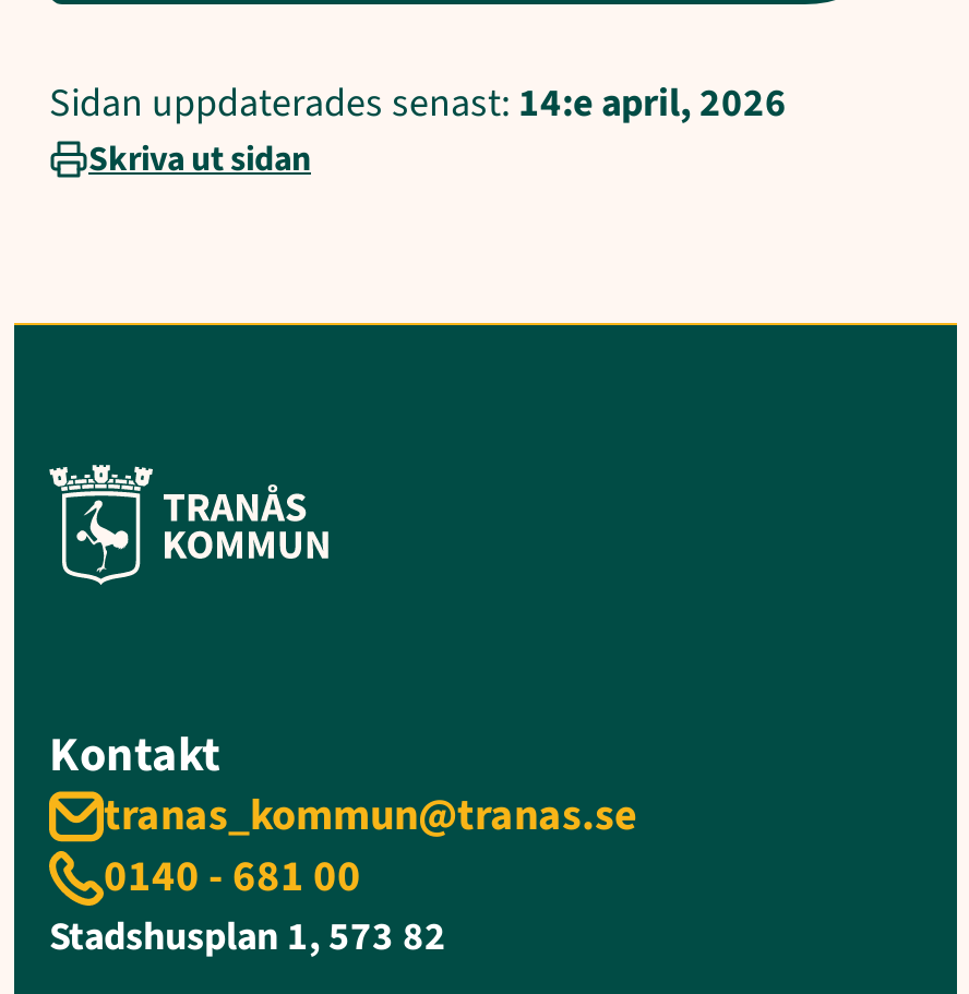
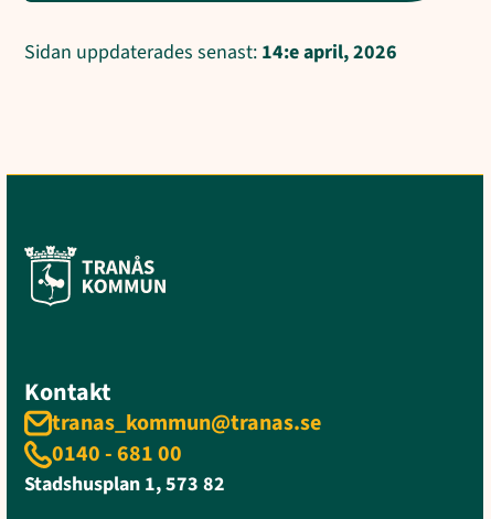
- Skriva ut sidan
